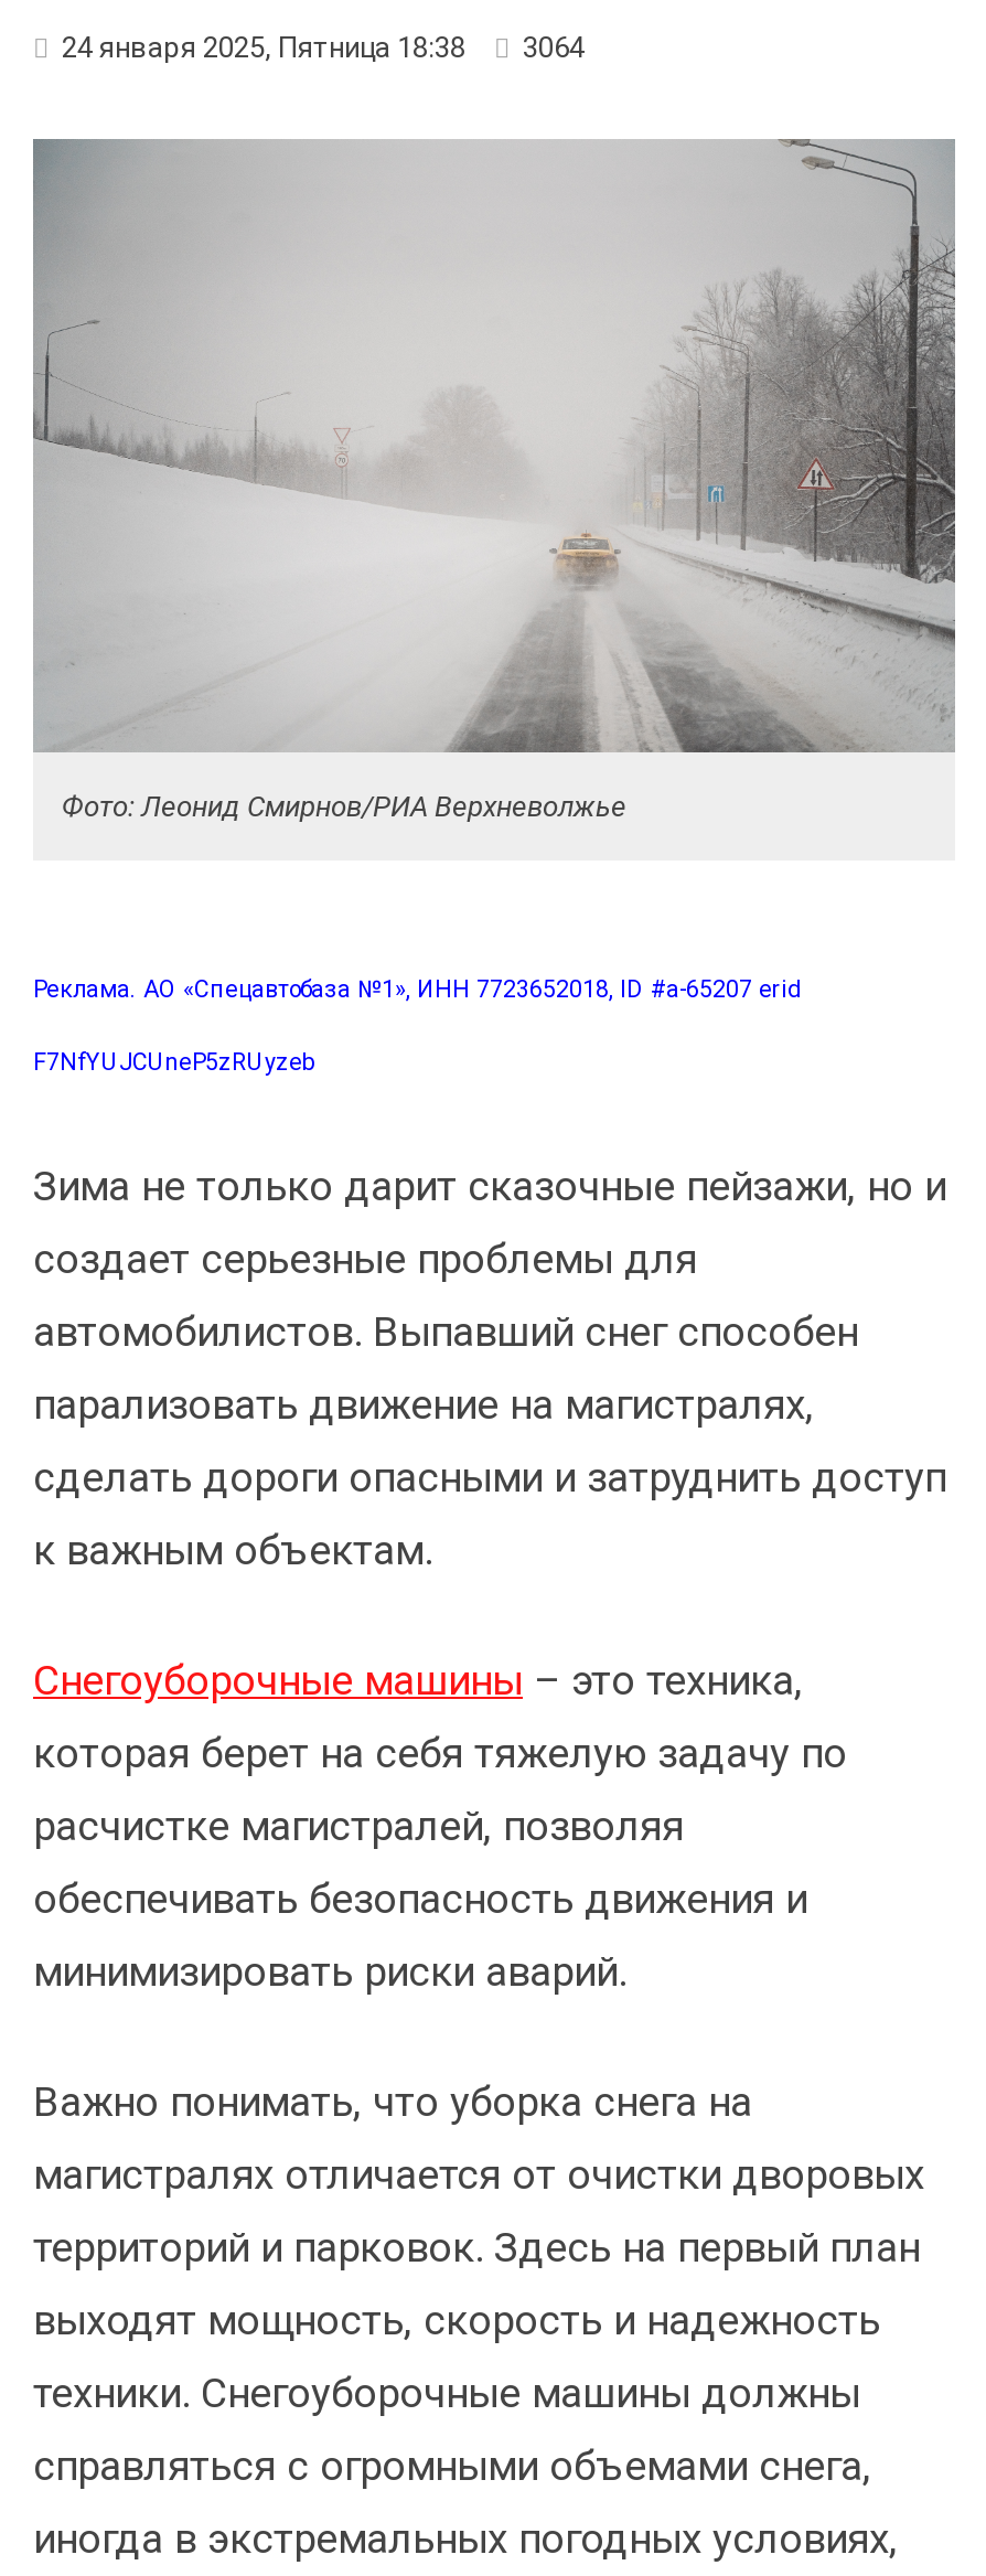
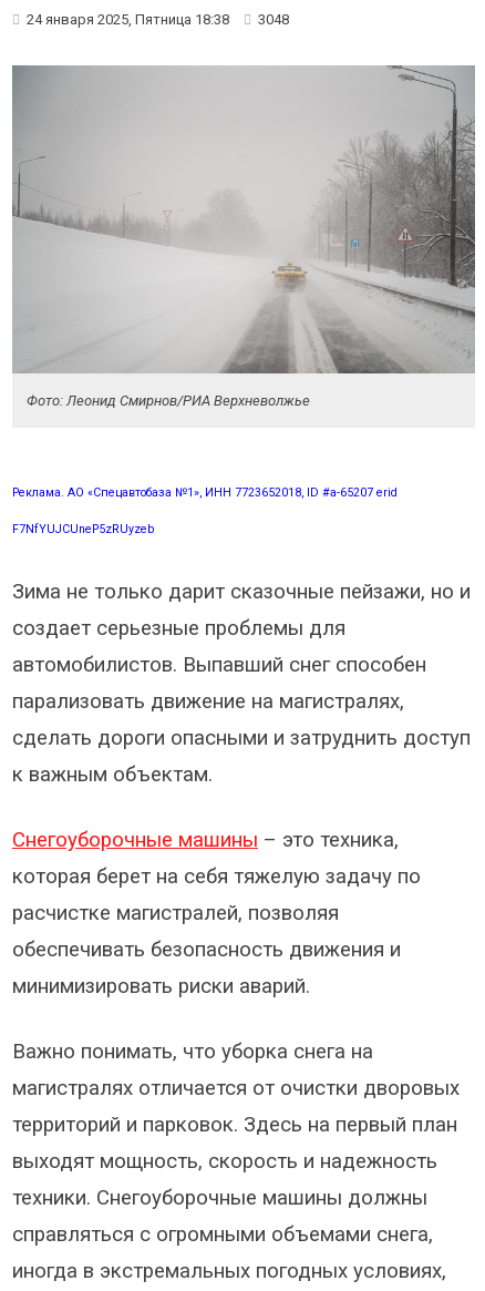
- 24 января 2025, Пятница 18:38 3064
+ 24 января 2025, Пятница 18:38 3048
